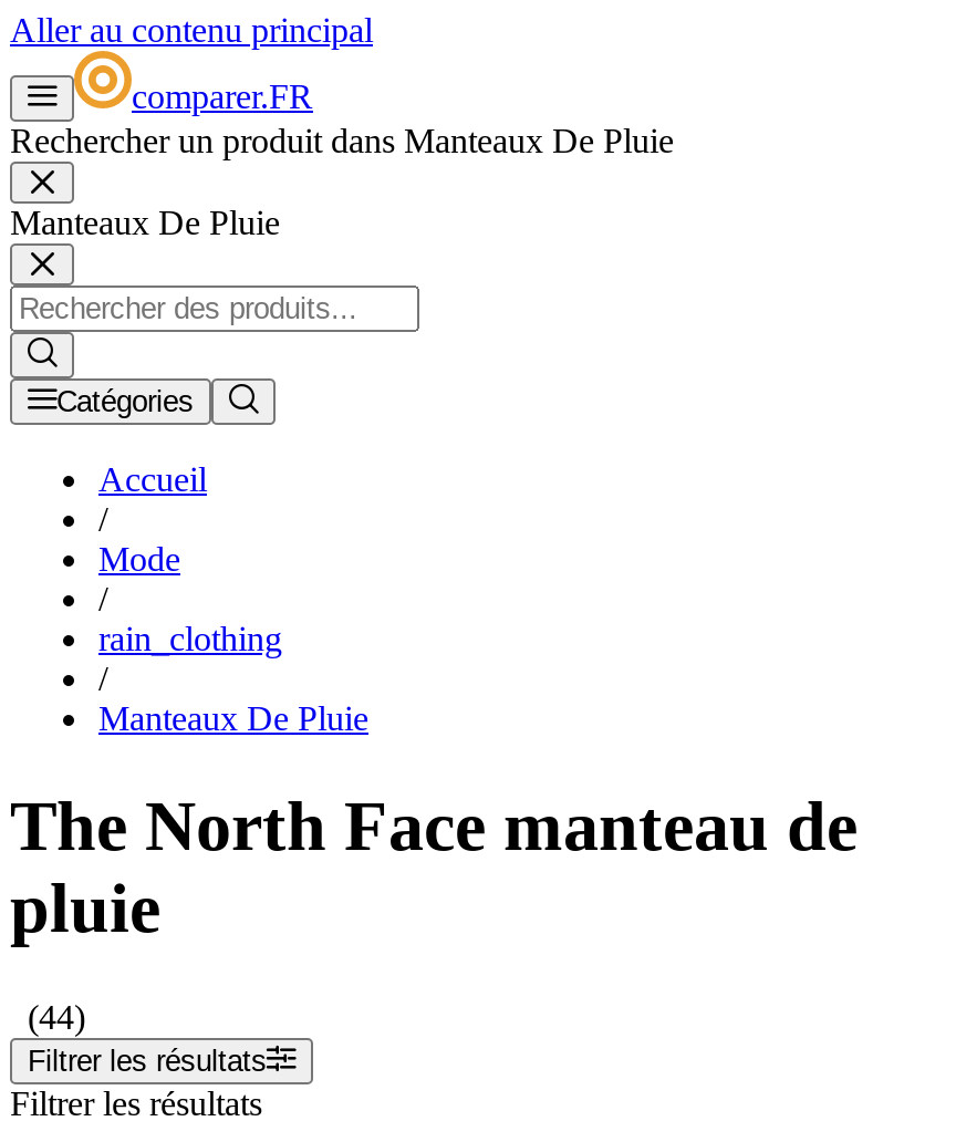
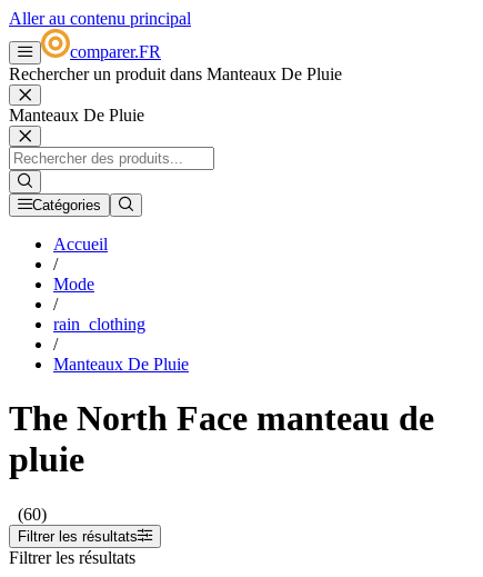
- (44)
+ (60)
